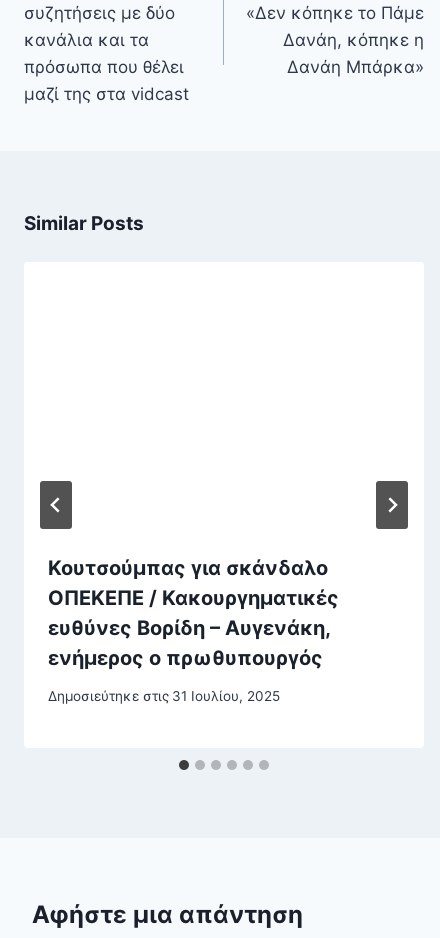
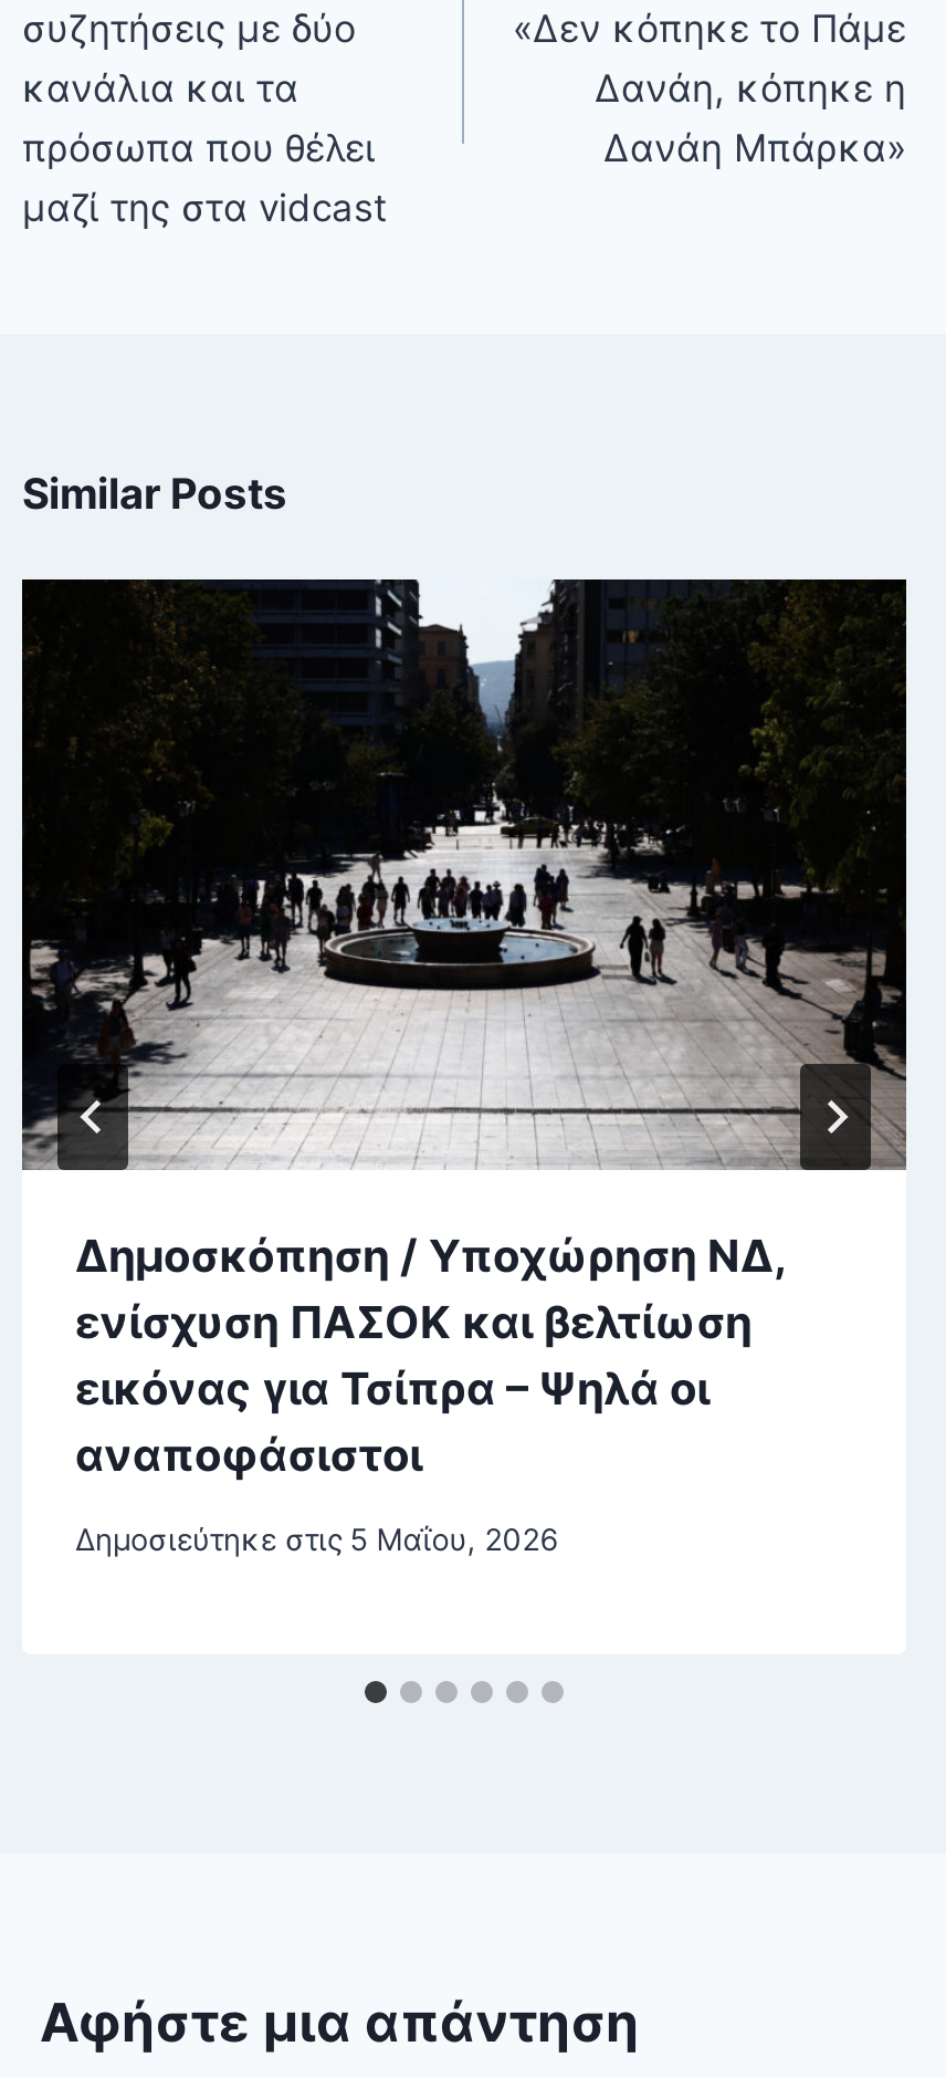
+ [image]

- Κουτσούμπας για σκάνδαλο
- ΟΠΕΚΕΠΕ / Κακουργηματικές
- ευθύνες Βορίδη – Αυγενάκη,
- ενήμερος ο πρωθυπουργός
+ Δημοσκόπηση / Υποχώρηση ΝΔ,
+ ενίσχυση ΠΑΣΟΚ και βελτίωση
+ εικόνας για Τσίπρα – Ψηλά οι
+ αναποφάσιστοι

- Δημοσιεύτηκε στις 31 Ιουλίου, 2025
+ Δημοσιεύτηκε στις 5 Μαΐου, 2026
